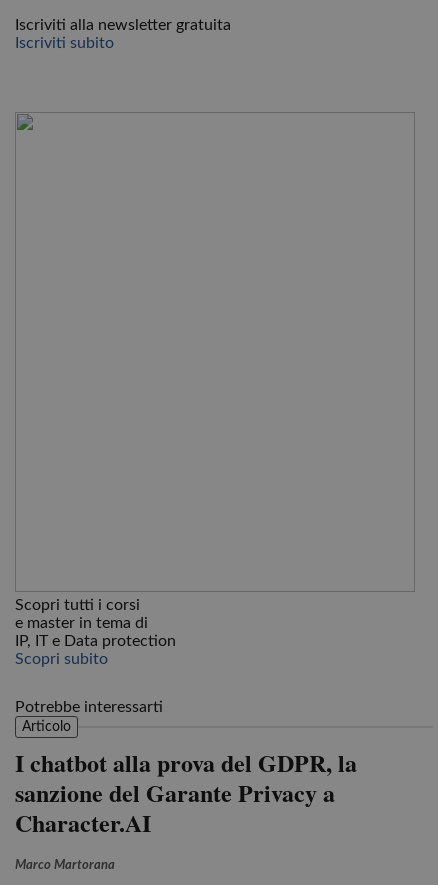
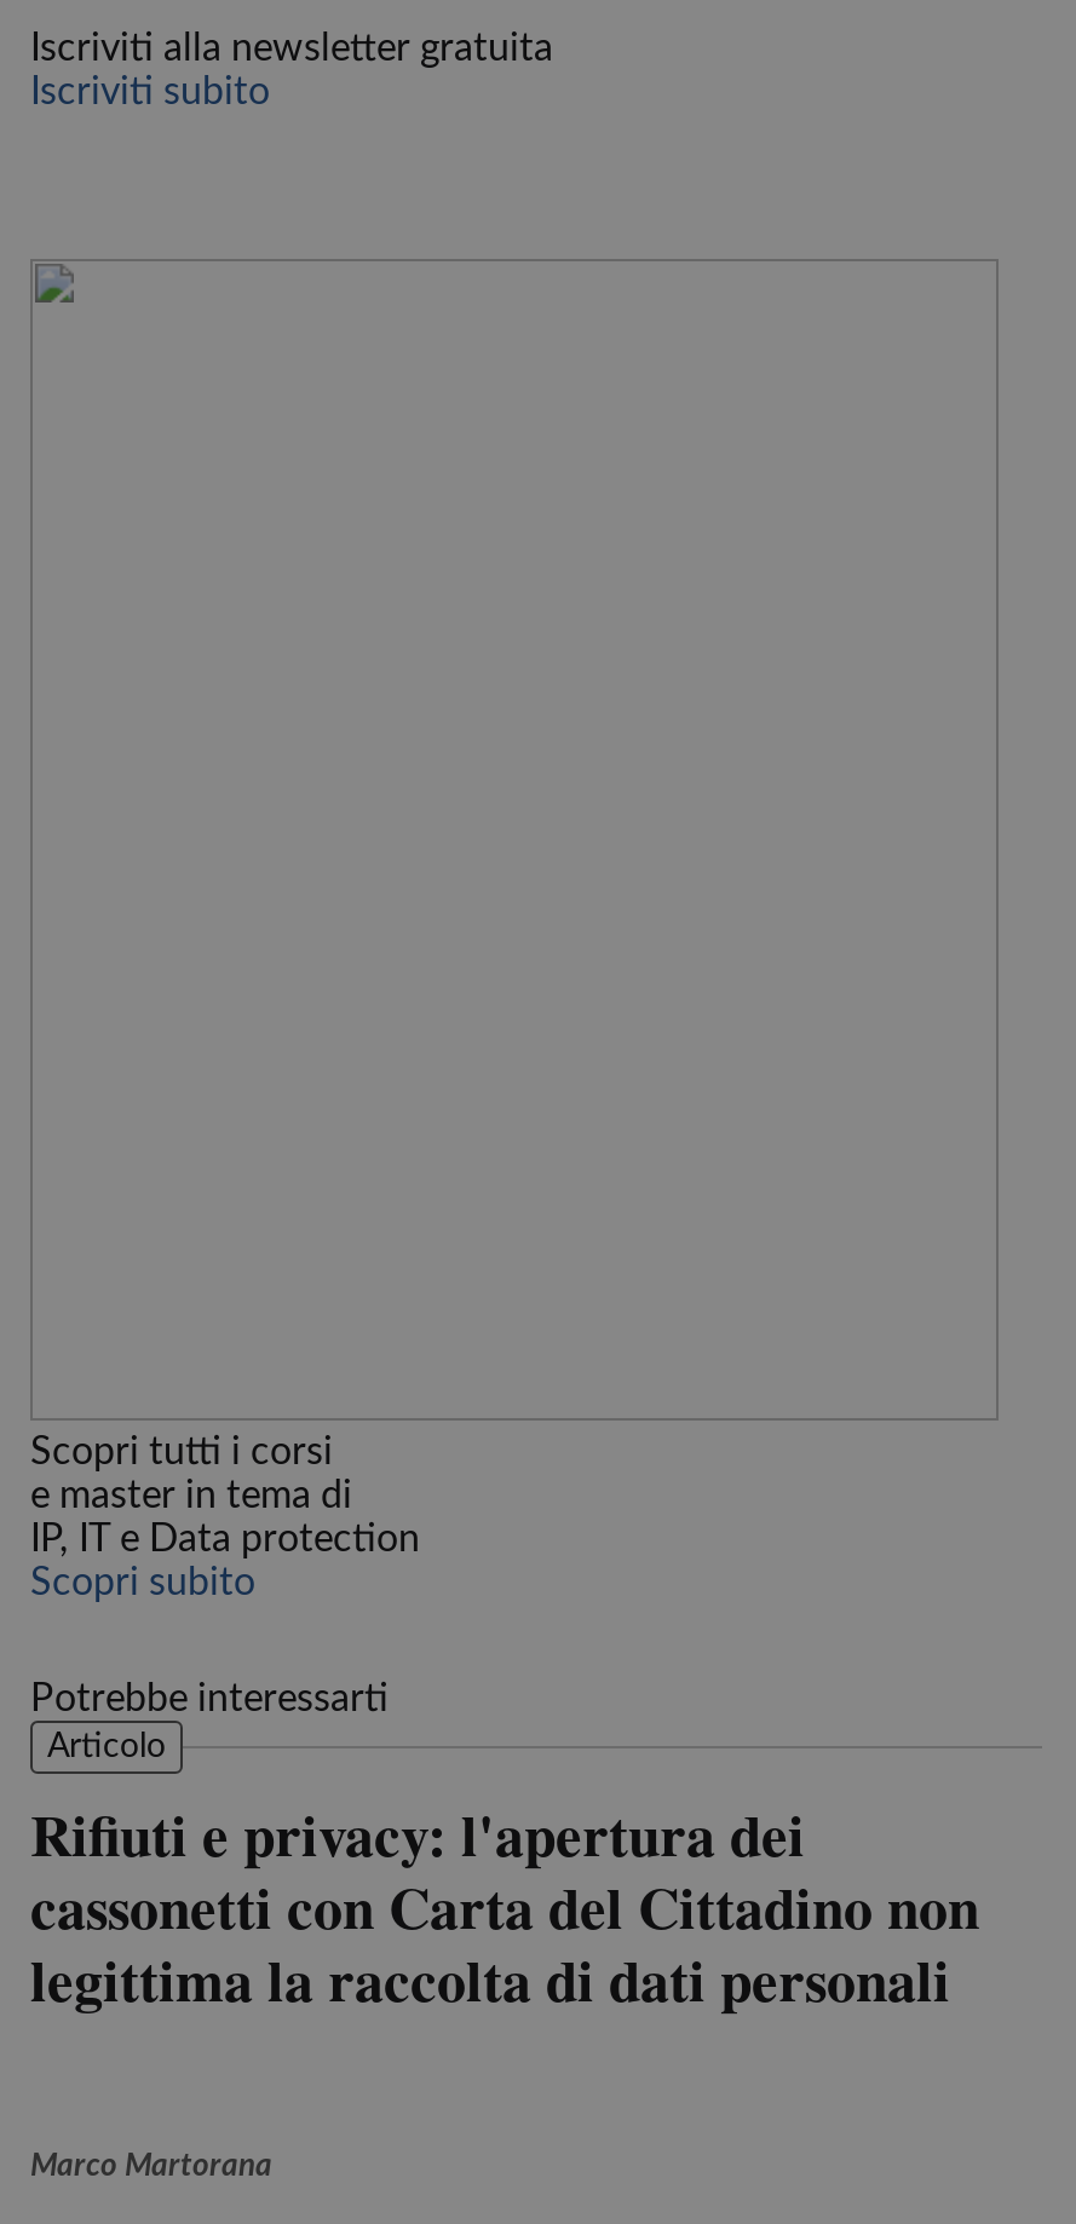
- I chatbot alla prova del GDPR, la
- sanzione del Garante Privacy a
- Character.AI
+ Rifiuti e privacy: l'apertura dei
+ cassonetti con Carta del Cittadino non
+ legittima la raccolta di dati personali
